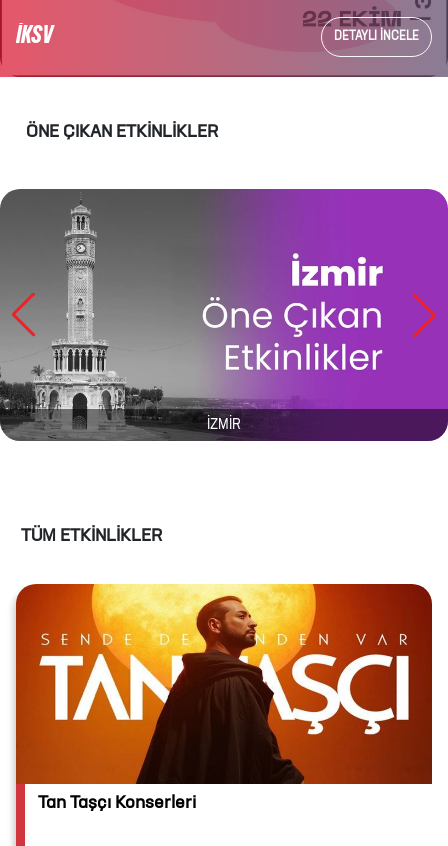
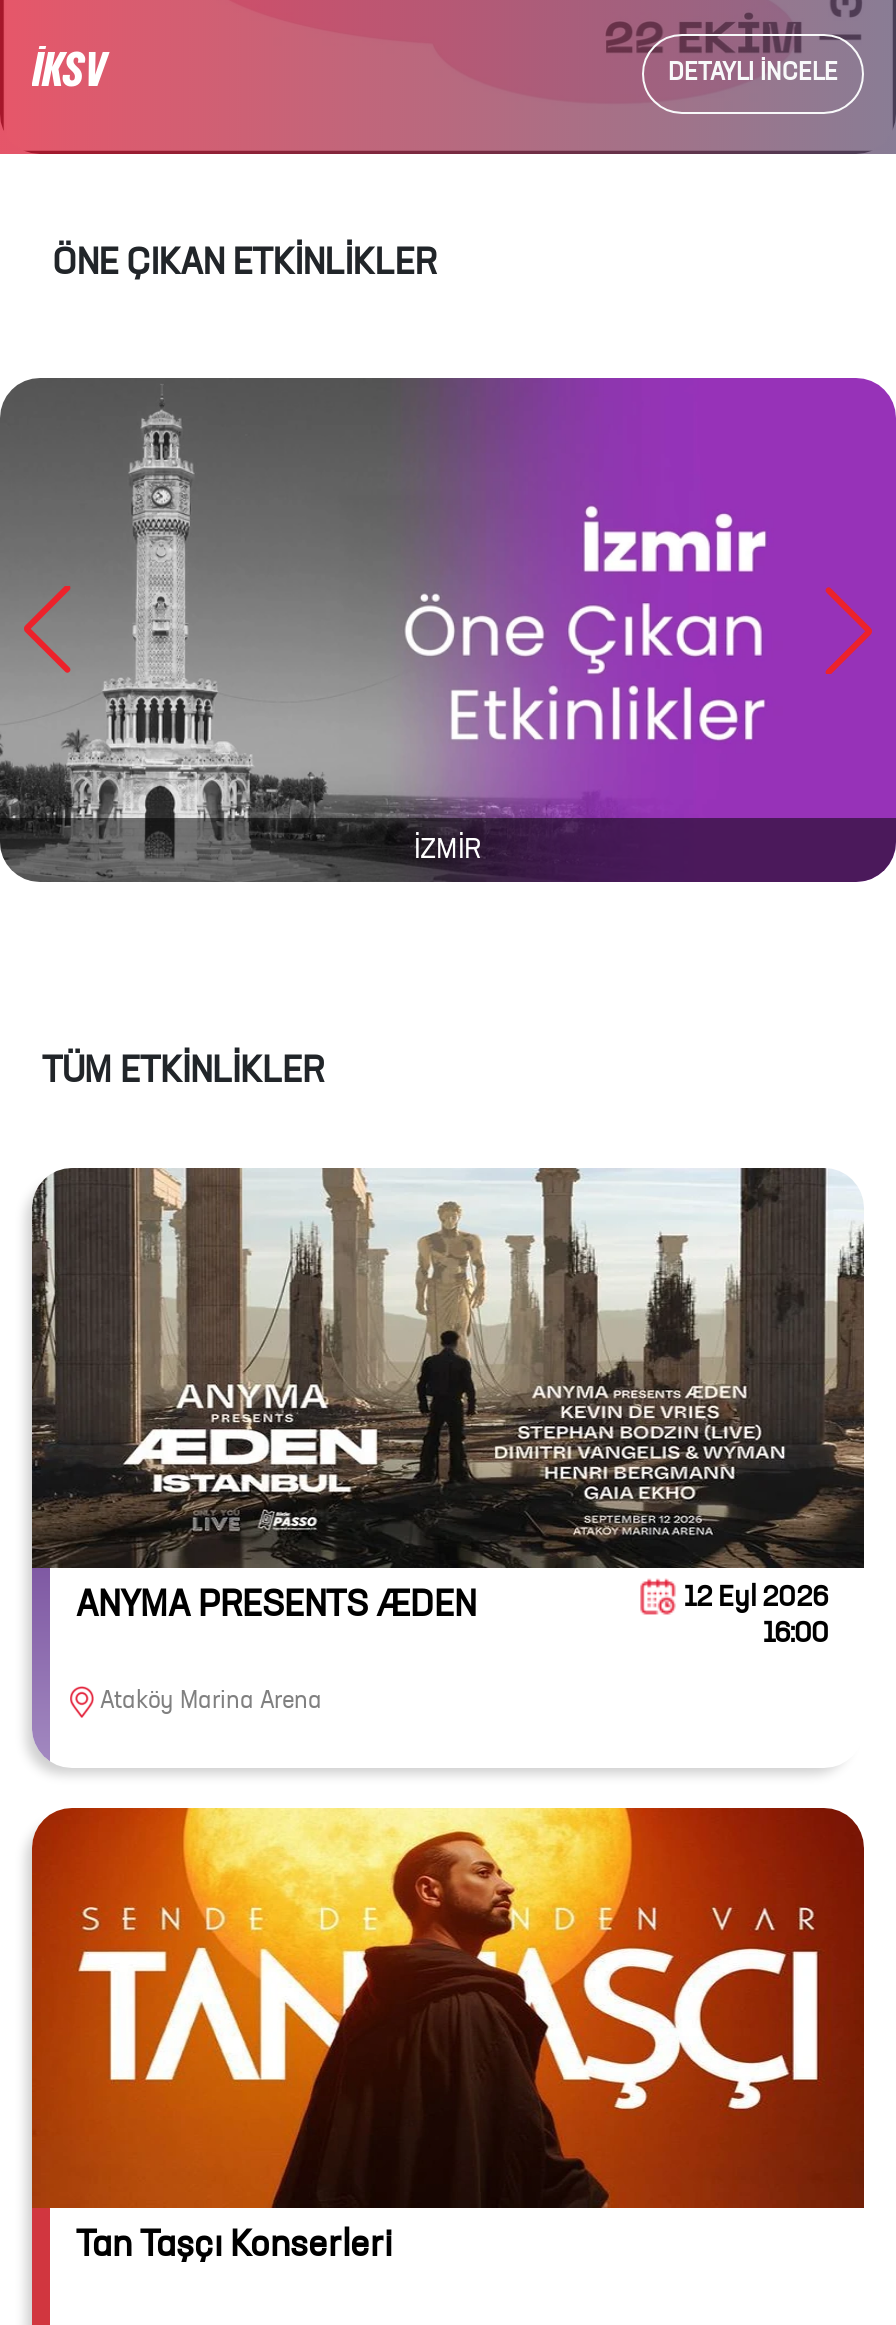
+ [image]
+ ANYMA PRESENTS ÆDEN
+ Ataköy Marina Arena

+ 12 Eyl 2026
+ 16:00
